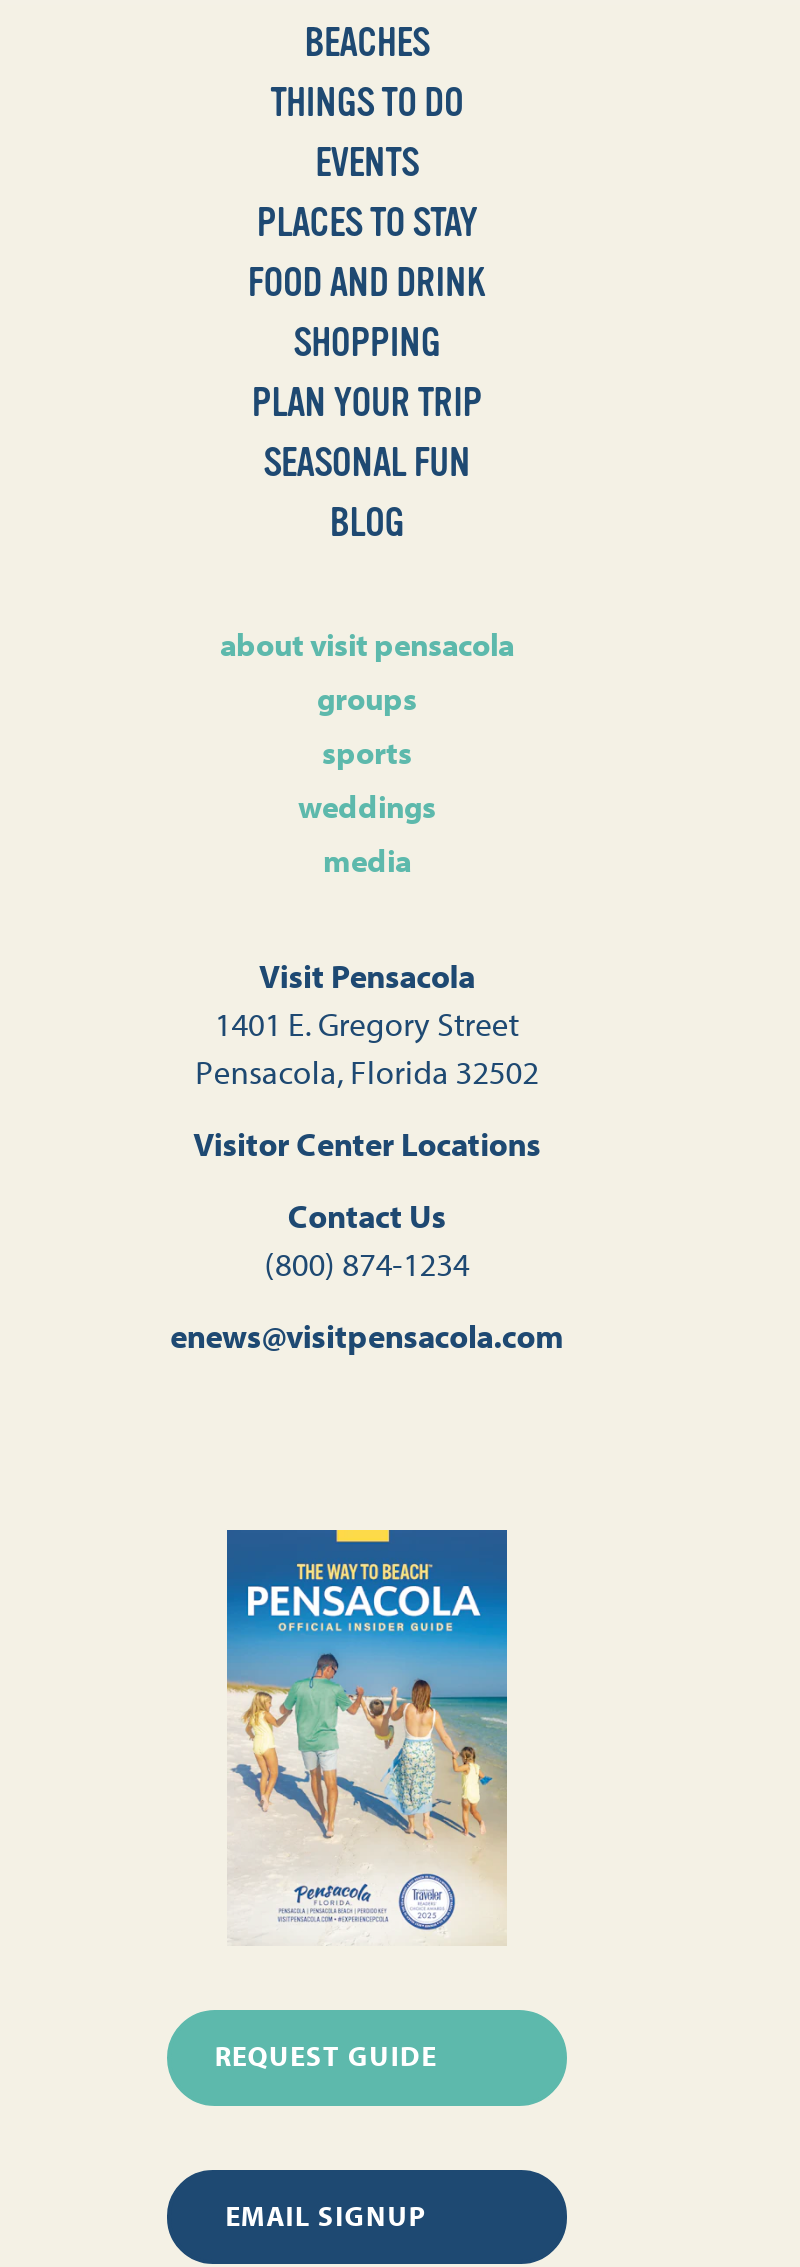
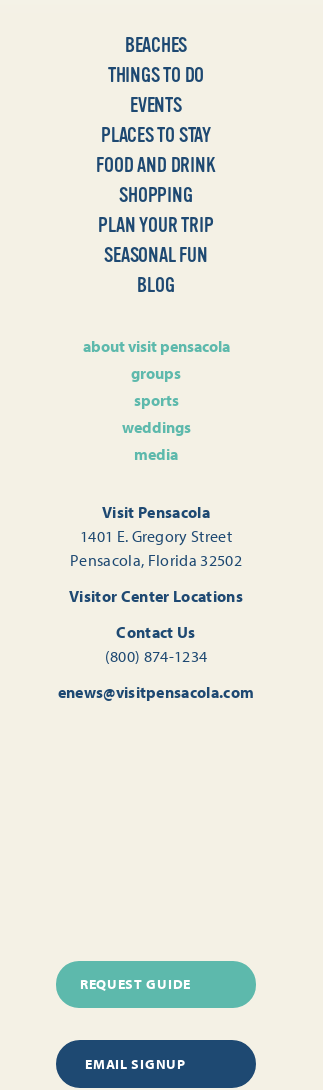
- [image]
